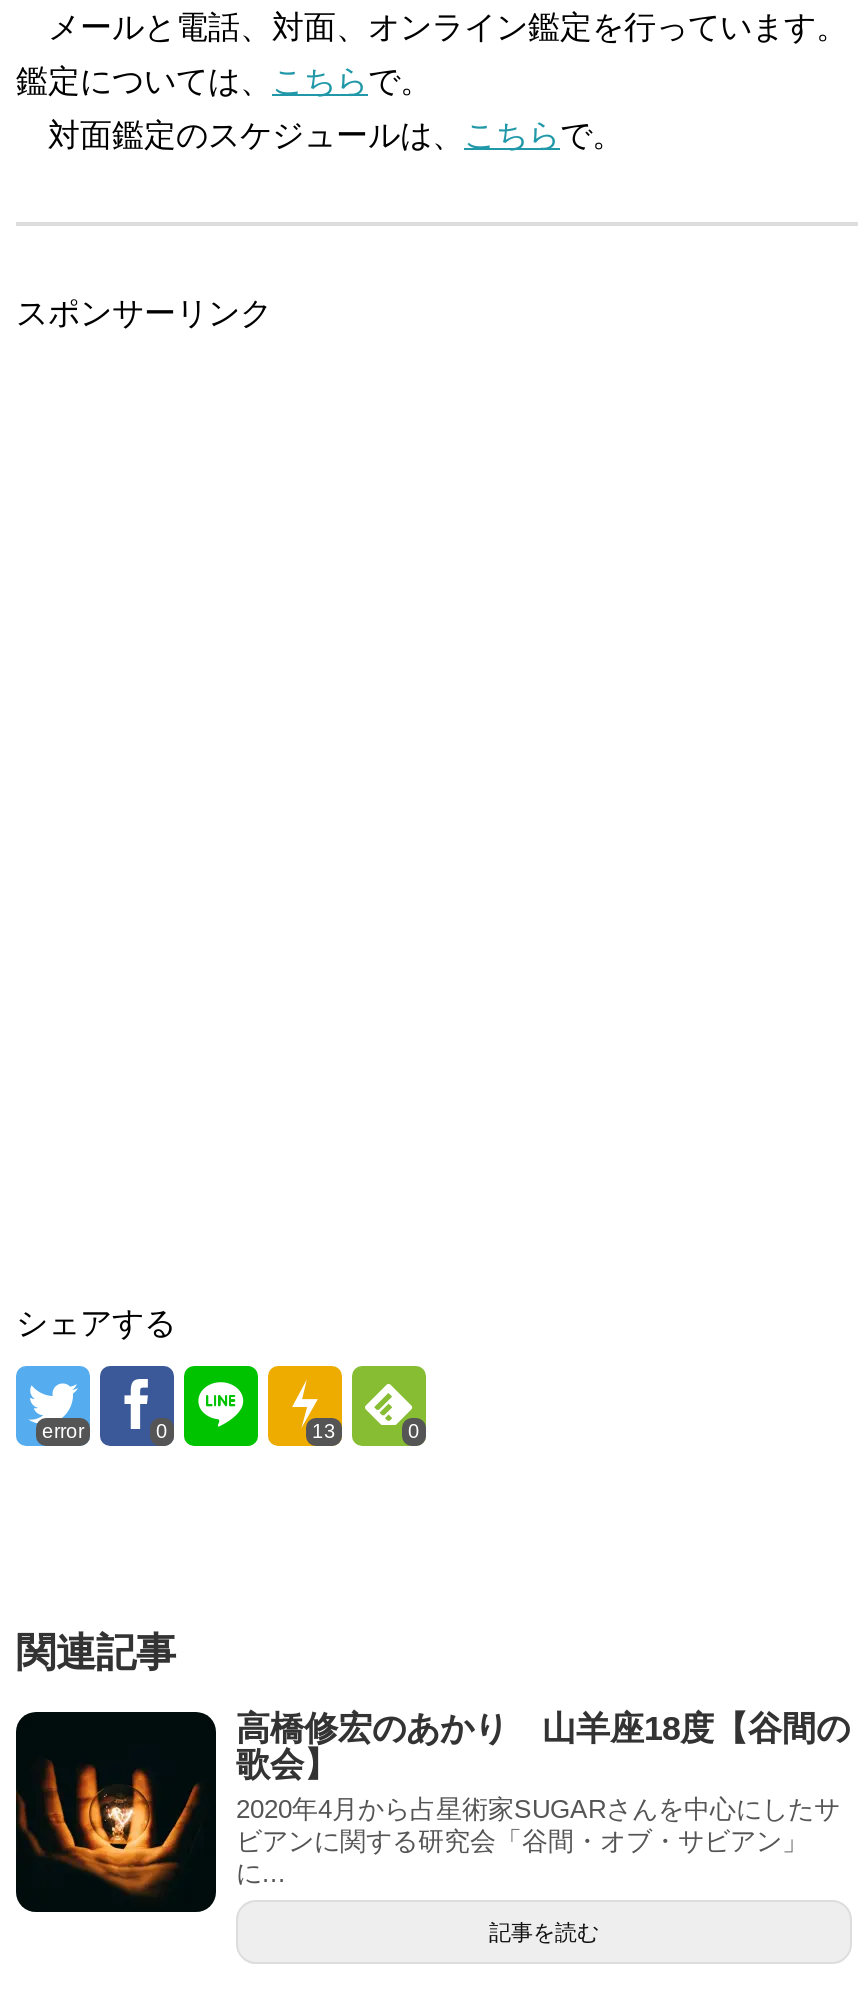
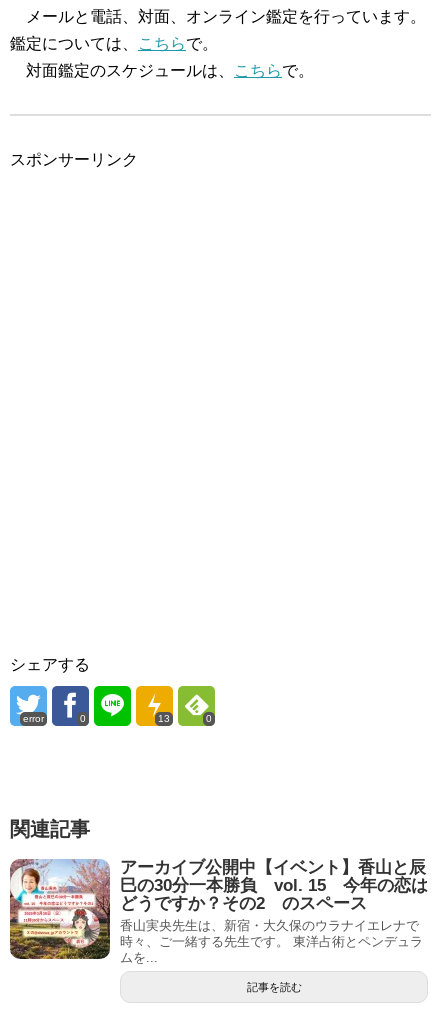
- [image]
- 高橋修宏のあかり 山羊座18度【谷間の
- 歌会】
- 2020年4月から占星術家SUGARさんを中心にしたサ
- ビアンに関する研究会「谷間・オブ・サビアン」
- に...
+ [image]
+ アーカイブ公開中【イベント】香山と辰
+ 巳の30分一本勝負 vol. 15 今年の恋は
+ どうですか？その2 のスペース
+ 香山実央先生は、新宿・大久保のウラナイエレナで
+ 時々、ご一緒する先生です。 東洋占術とペンデュラ
+ ムを...
